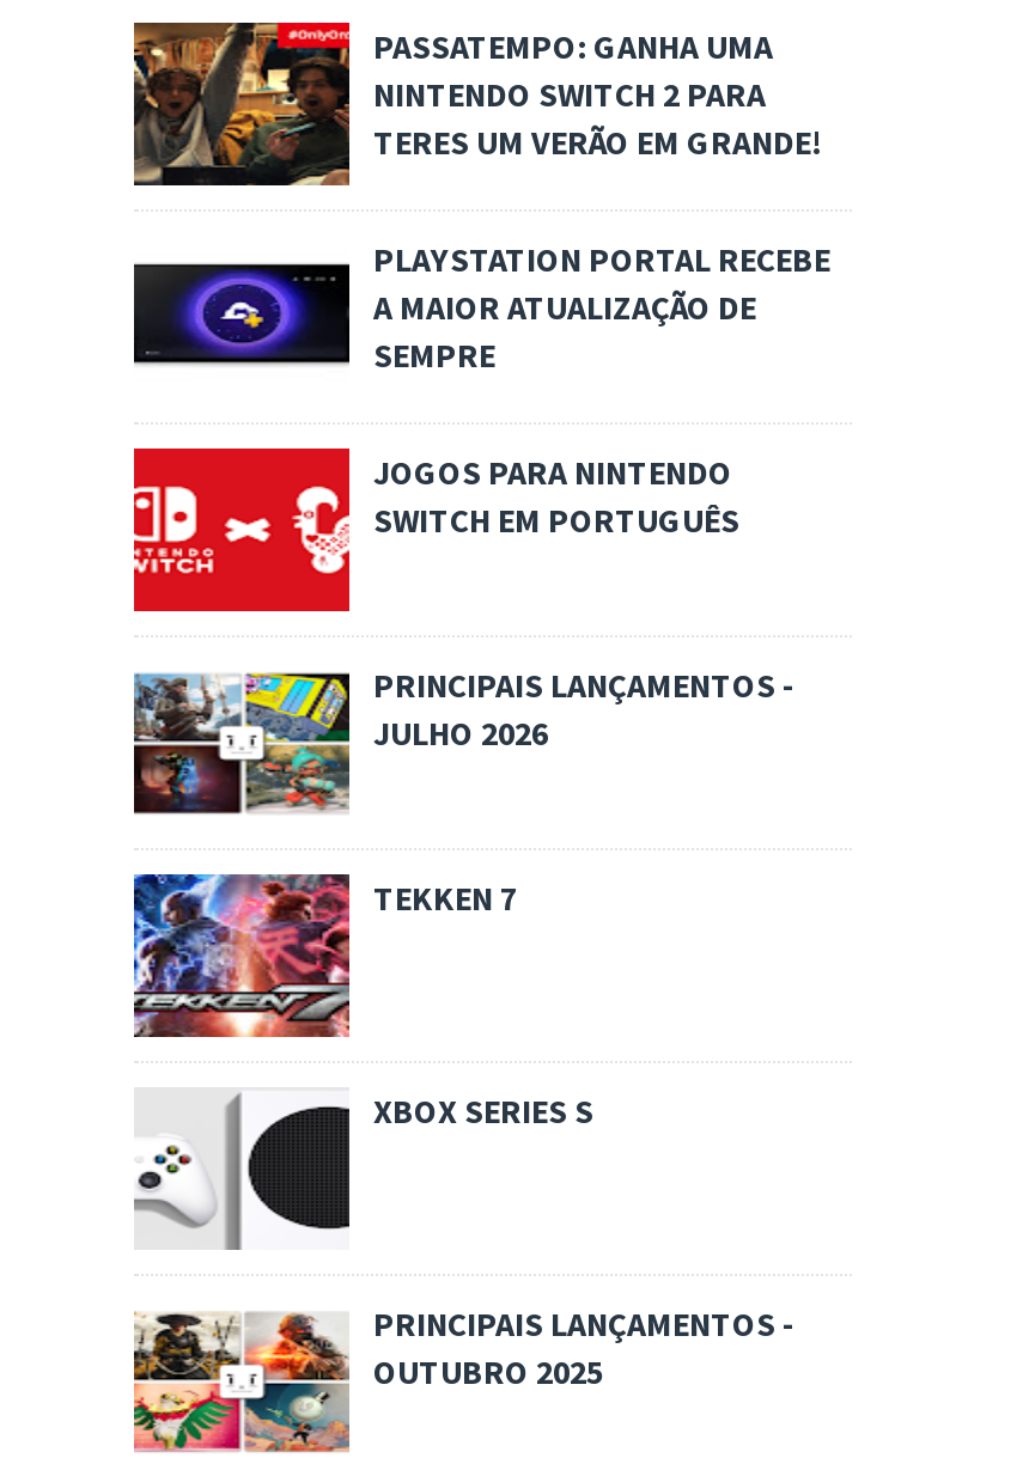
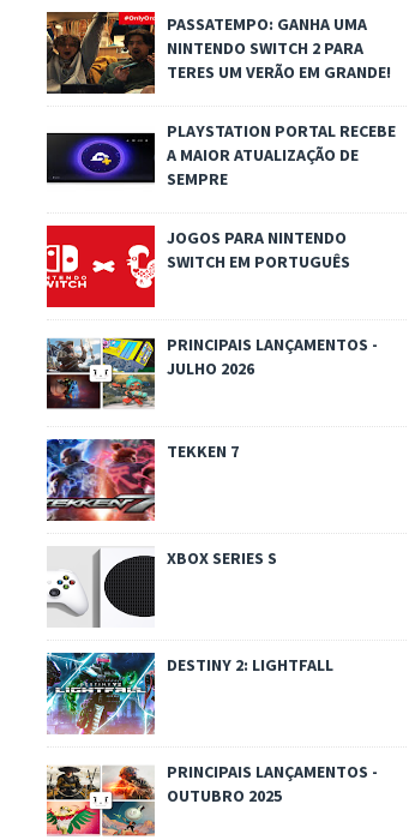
+ [image]
+ DESTINY 2: LIGHTFALL
